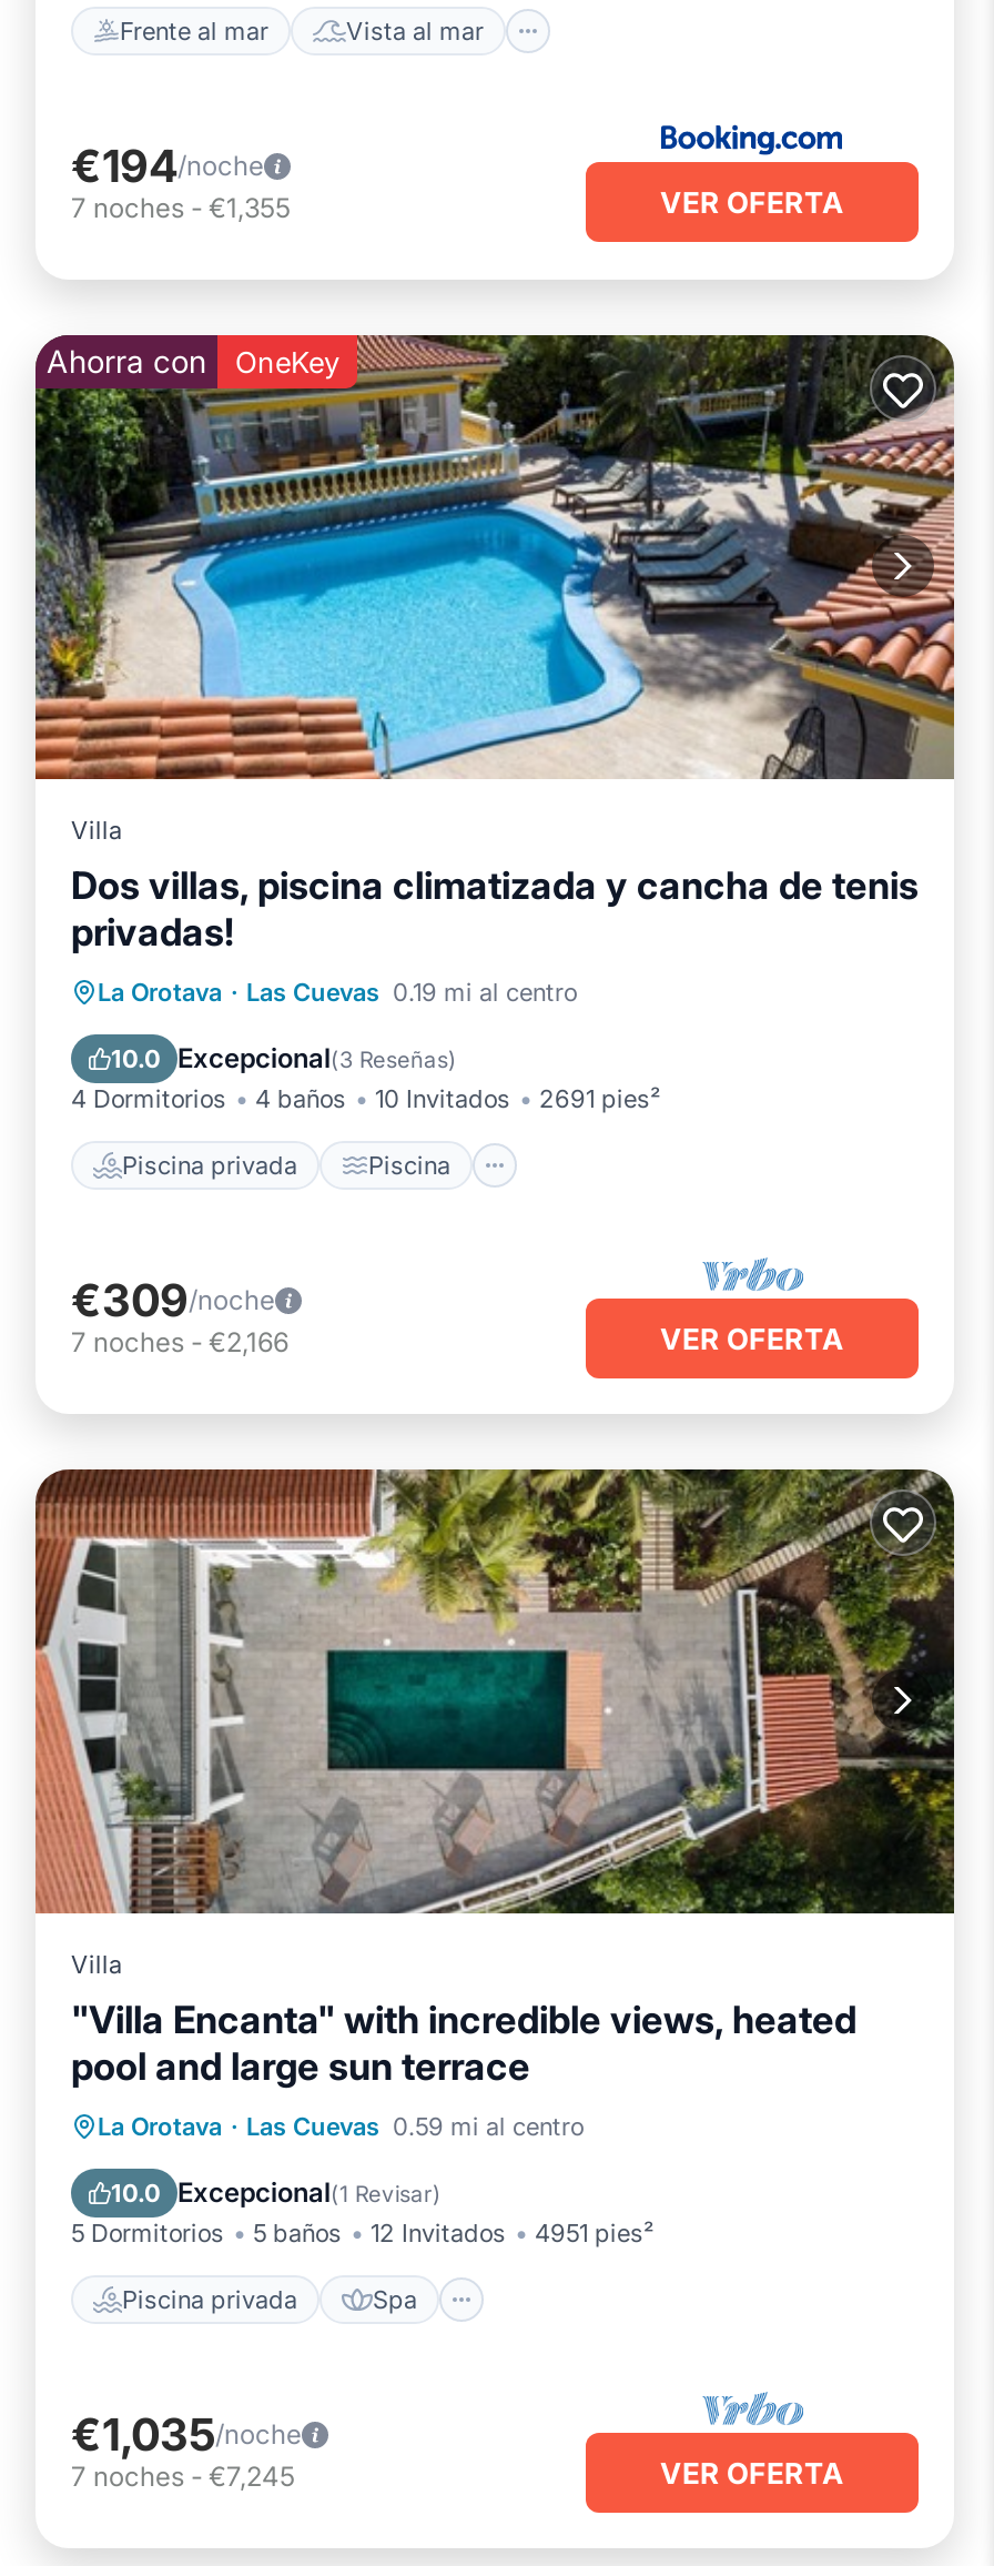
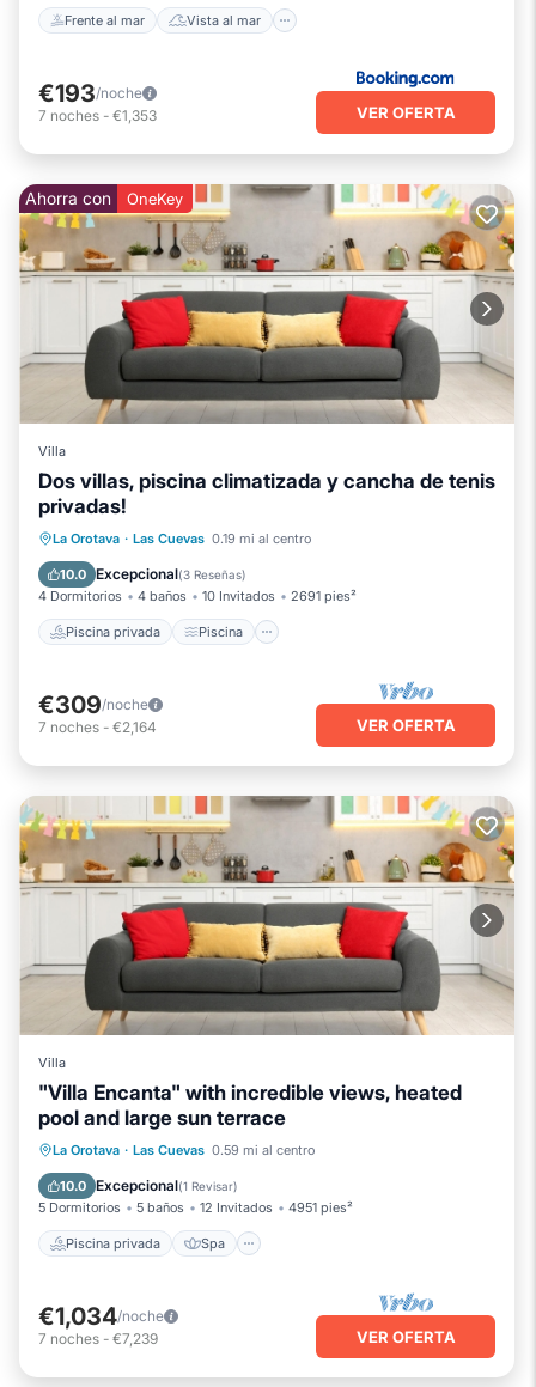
- €194/noche
+ €193/noche

- 7 noches - €1,355
+ 7 noches - €1,353

- [image]
+ [image]

- 7 noches - €2,166
+ 7 noches - €2,164

- [image]
+ [image]

- €1,035/noche
+ €1,034/noche

- 7 noches - €7,245
+ 7 noches - €7,239
